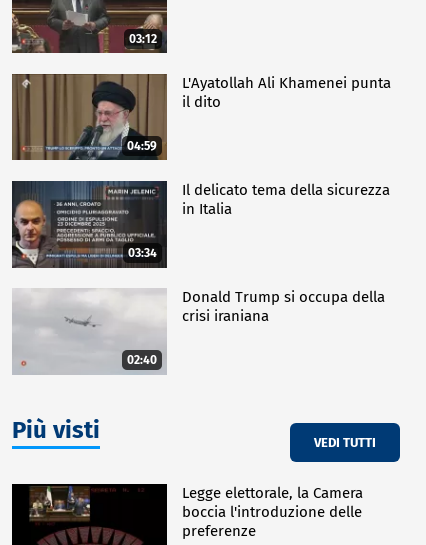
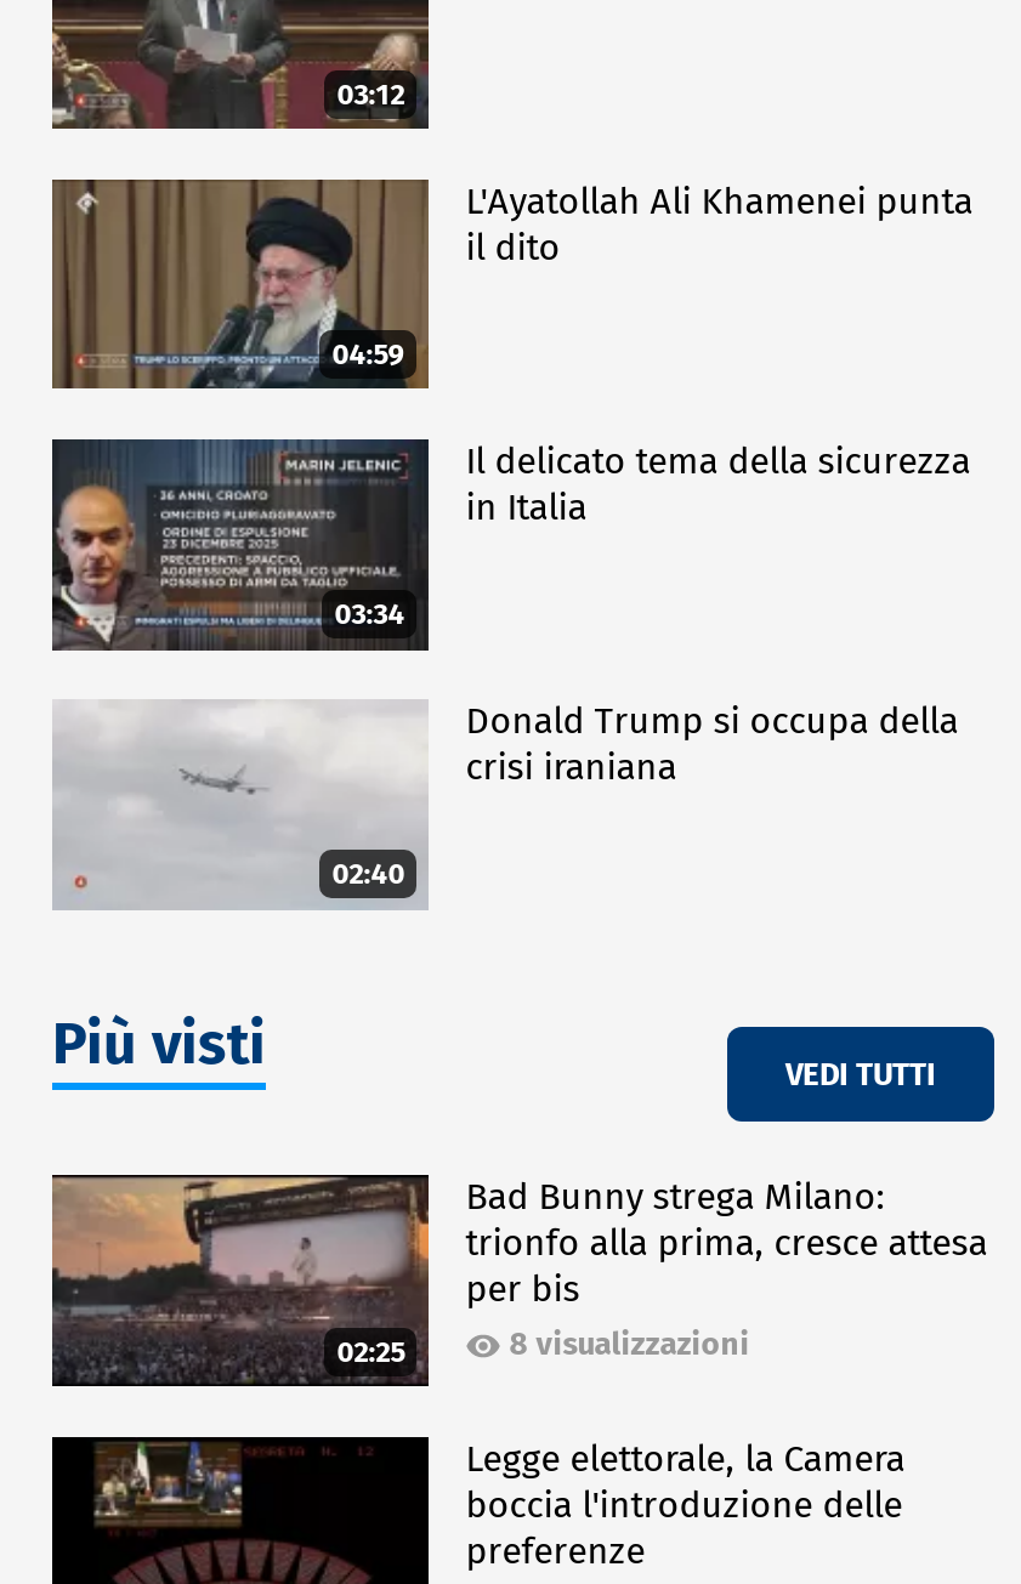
+ [image]
+ 02:25

+ Bad Bunny strega Milano:
+ trionfo alla prima, cresce attesa
+ per bis
+ 8 visualizzazioni
